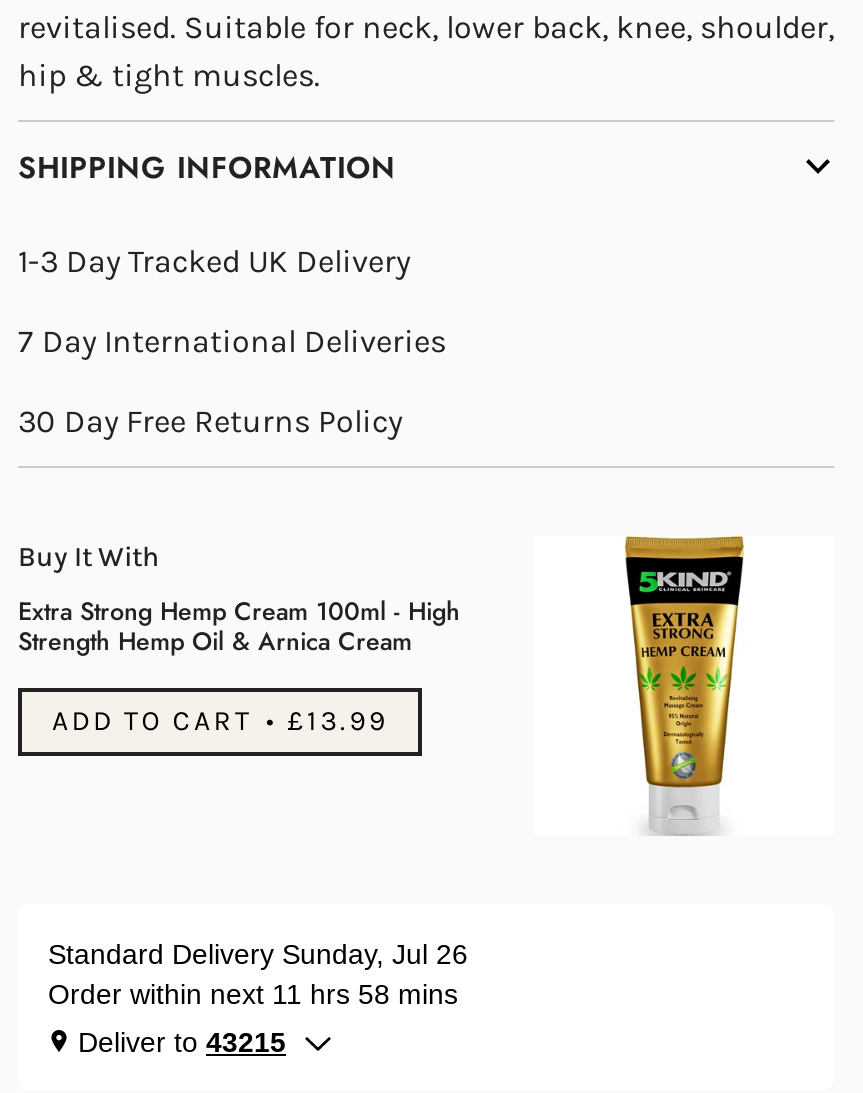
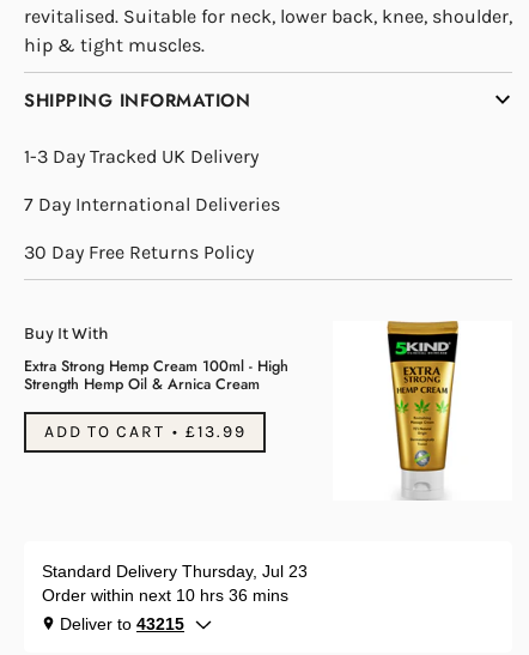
- Standard Delivery Sunday, Jul 26
+ Standard Delivery Thursday, Jul 23

- Order within next 11 hrs 58 mins
+ Order within next 10 hrs 36 mins
